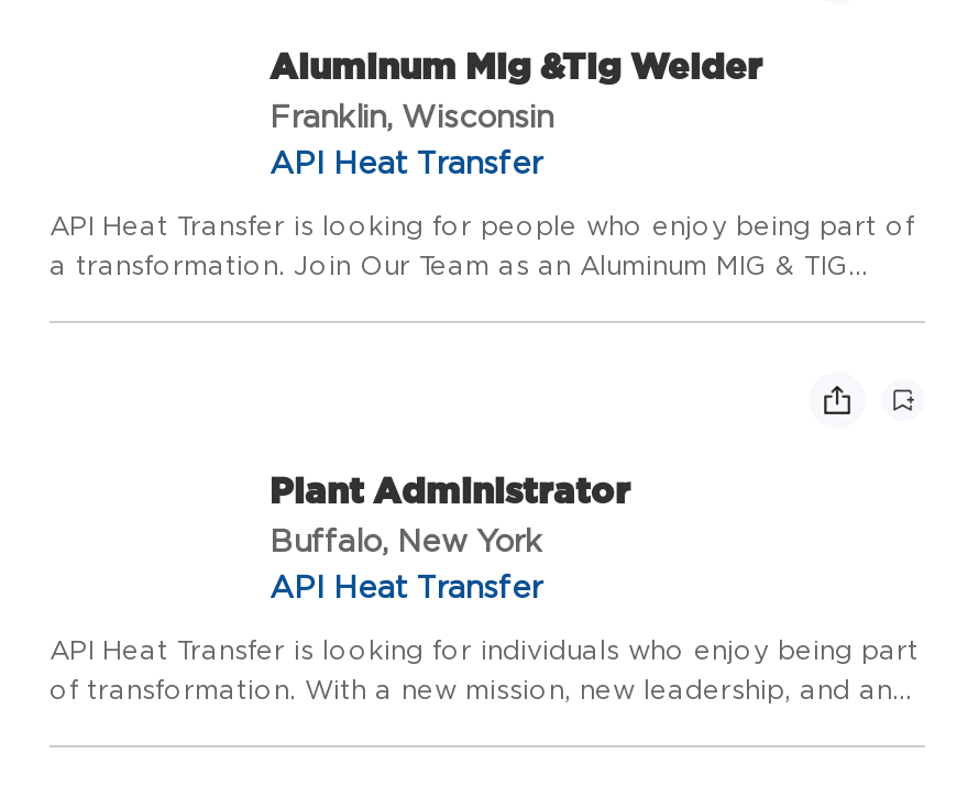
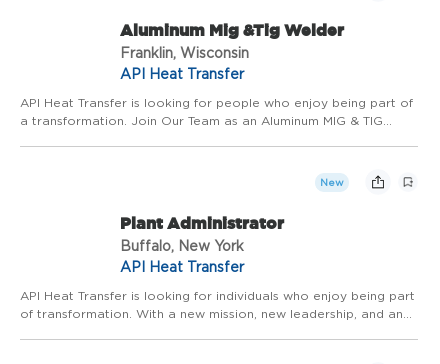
+ New
